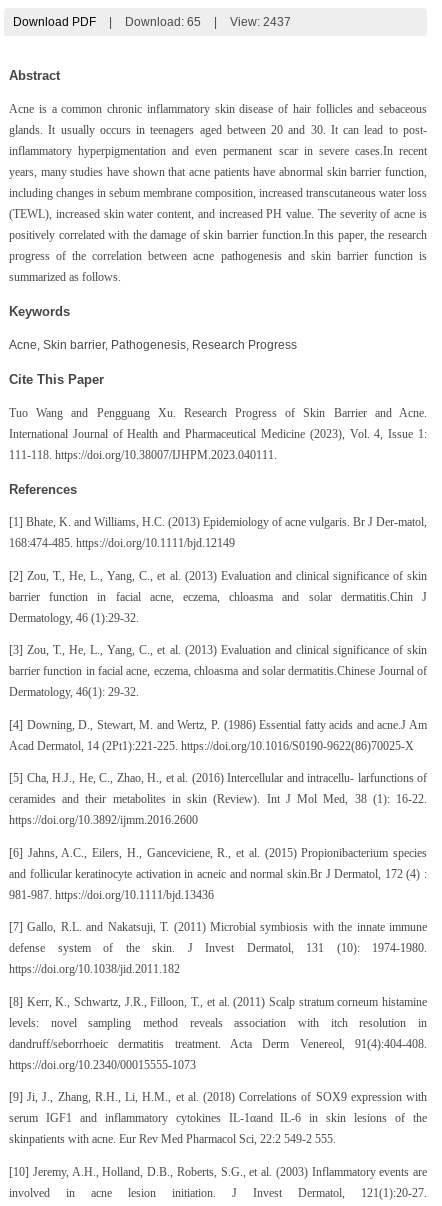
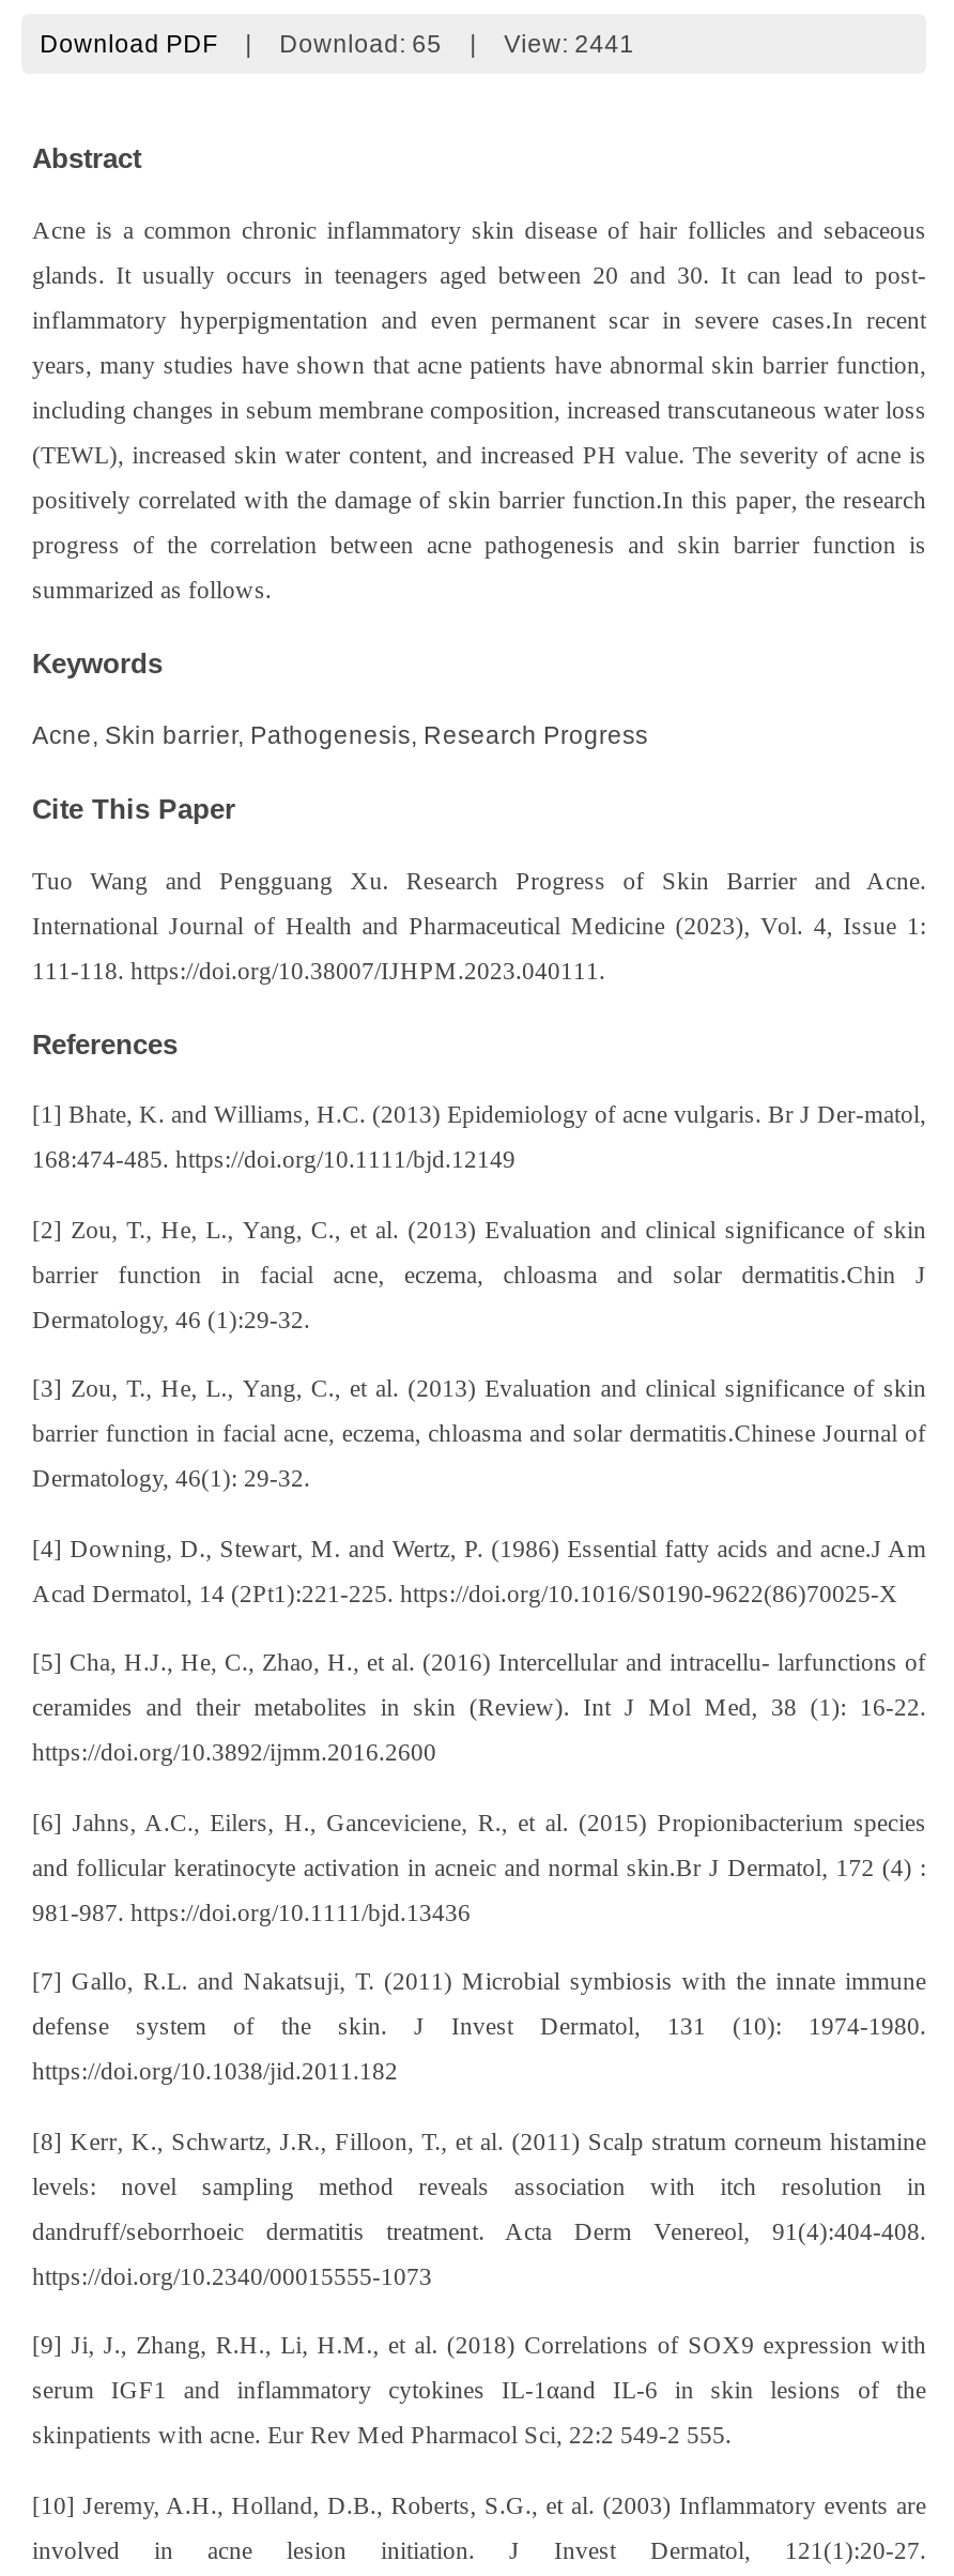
- View: 2437
+ View: 2441
